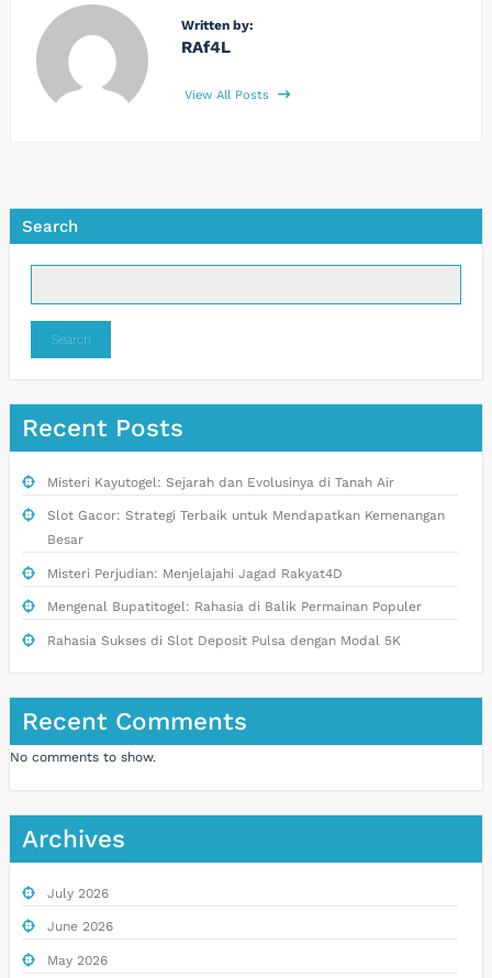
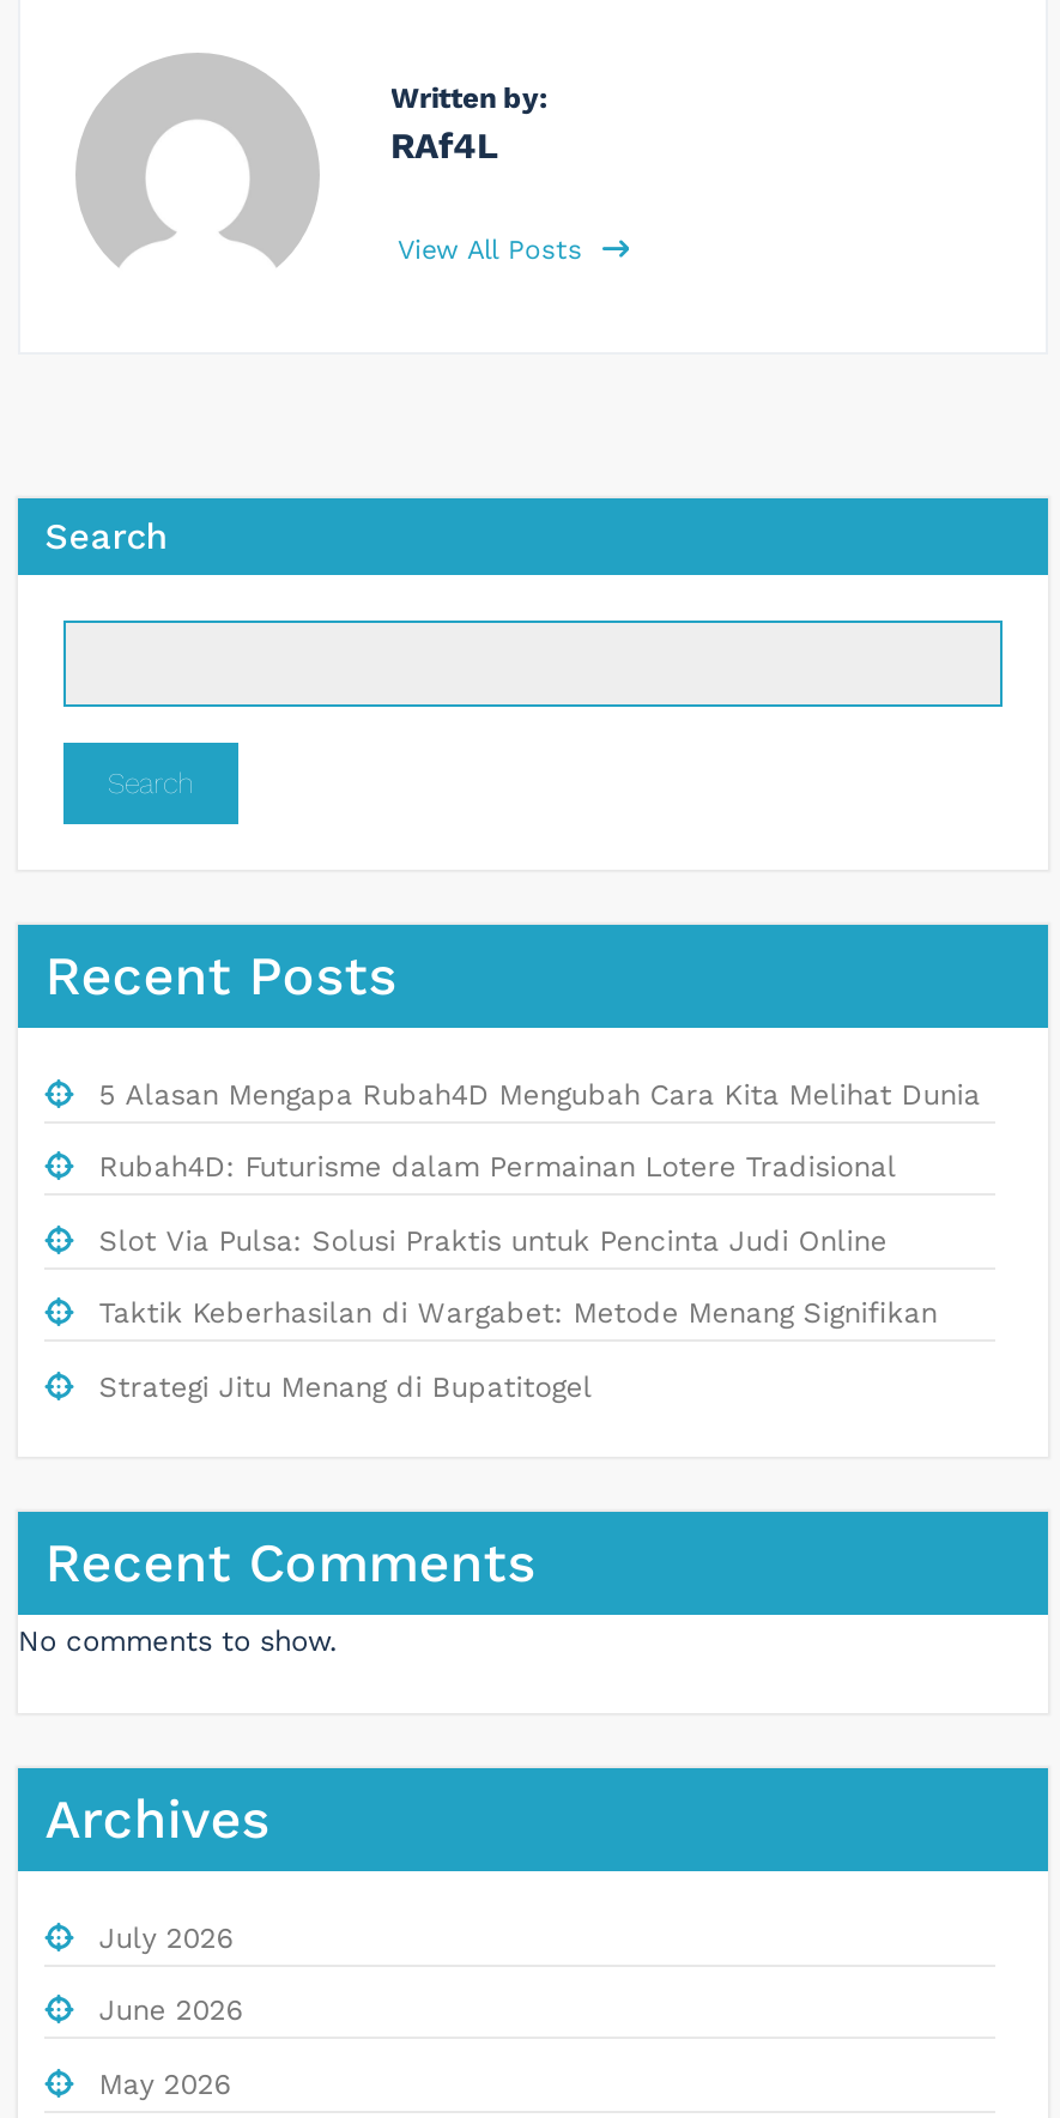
- Misteri Kayutogel: Sejarah dan Evolusinya di Tanah Air
- Slot Gacor: Strategi Terbaik untuk Mendapatkan Kemenangan
- Besar
- Misteri Perjudian: Menjelajahi Jagad Rakyat4D
- Mengenal Bupatitogel: Rahasia di Balik Permainan Populer
- Rahasia Sukses di Slot Deposit Pulsa dengan Modal 5K
+ 5 Alasan Mengapa Rubah4D Mengubah Cara Kita Melihat Dunia
+ Rubah4D: Futurisme dalam Permainan Lotere Tradisional
+ Slot Via Pulsa: Solusi Praktis untuk Pencinta Judi Online
+ Taktik Keberhasilan di Wargabet: Metode Menang Signifikan
+ Strategi Jitu Menang di Bupatitogel
